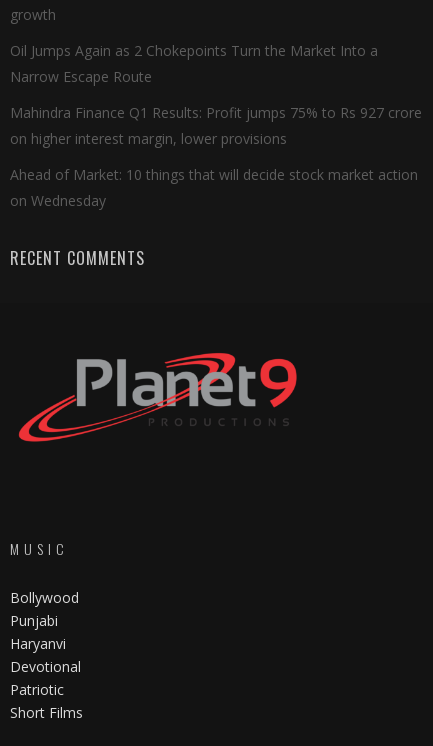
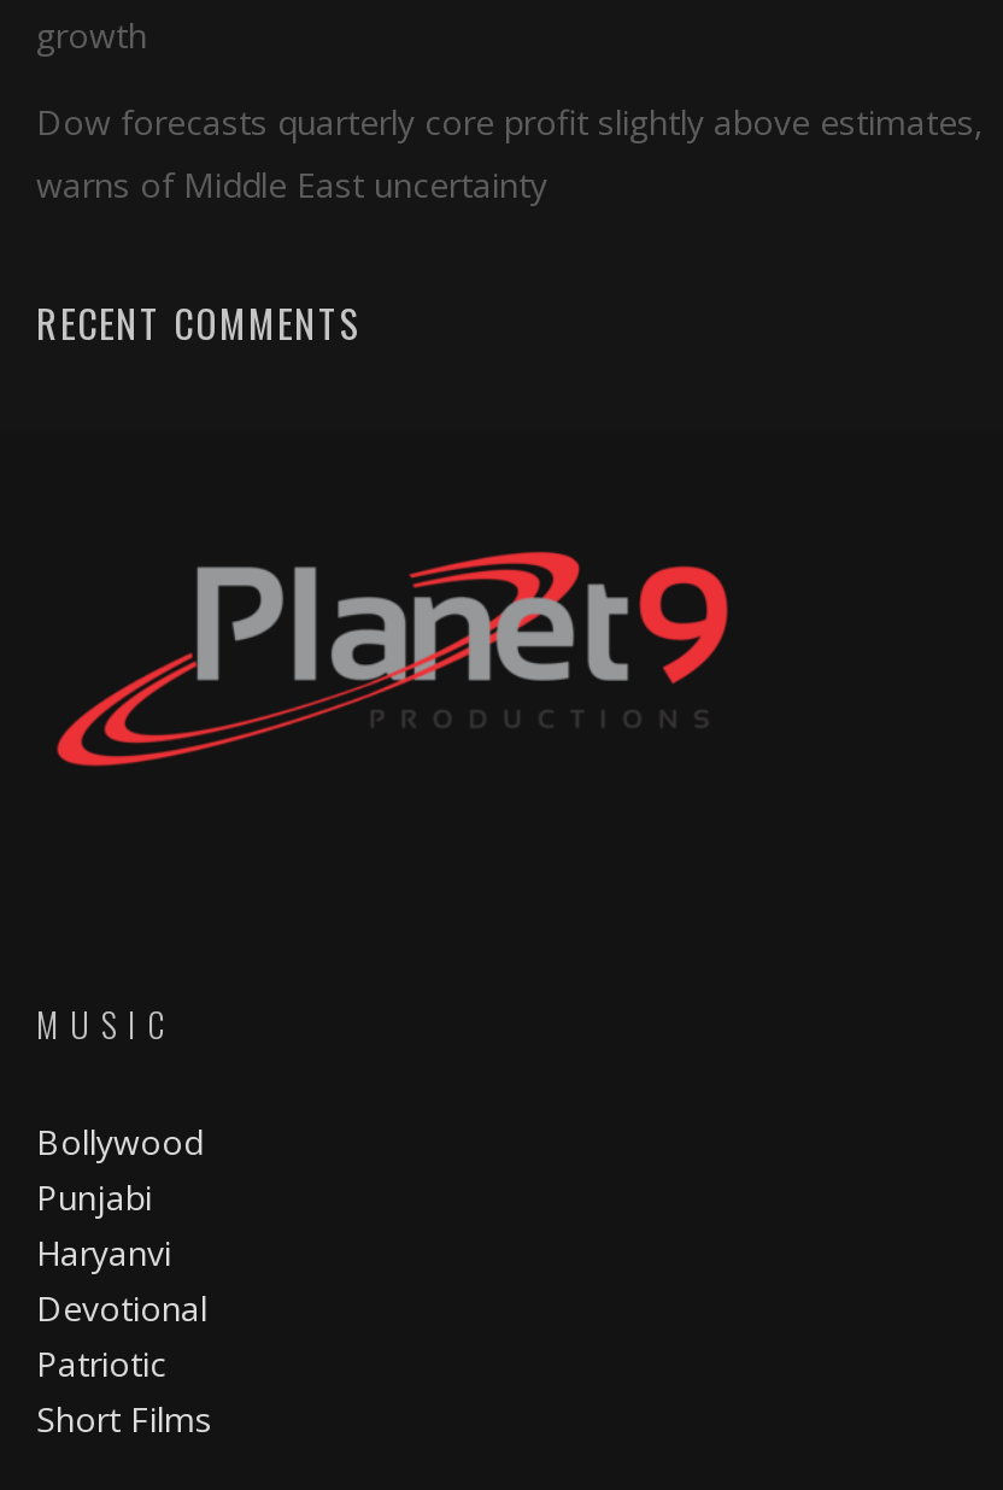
- Oil Jumps Again as 2 Chokepoints Turn the Market Into a
- Narrow Escape Route
- Mahindra Finance Q1 Results: Profit jumps 75% to Rs 927 crore
- on higher interest margin, lower provisions
- Ahead of Market: 10 things that will decide stock market action
- on Wednesday
+ Dow forecasts quarterly core profit slightly above estimates,
+ warns of Middle East uncertainty
